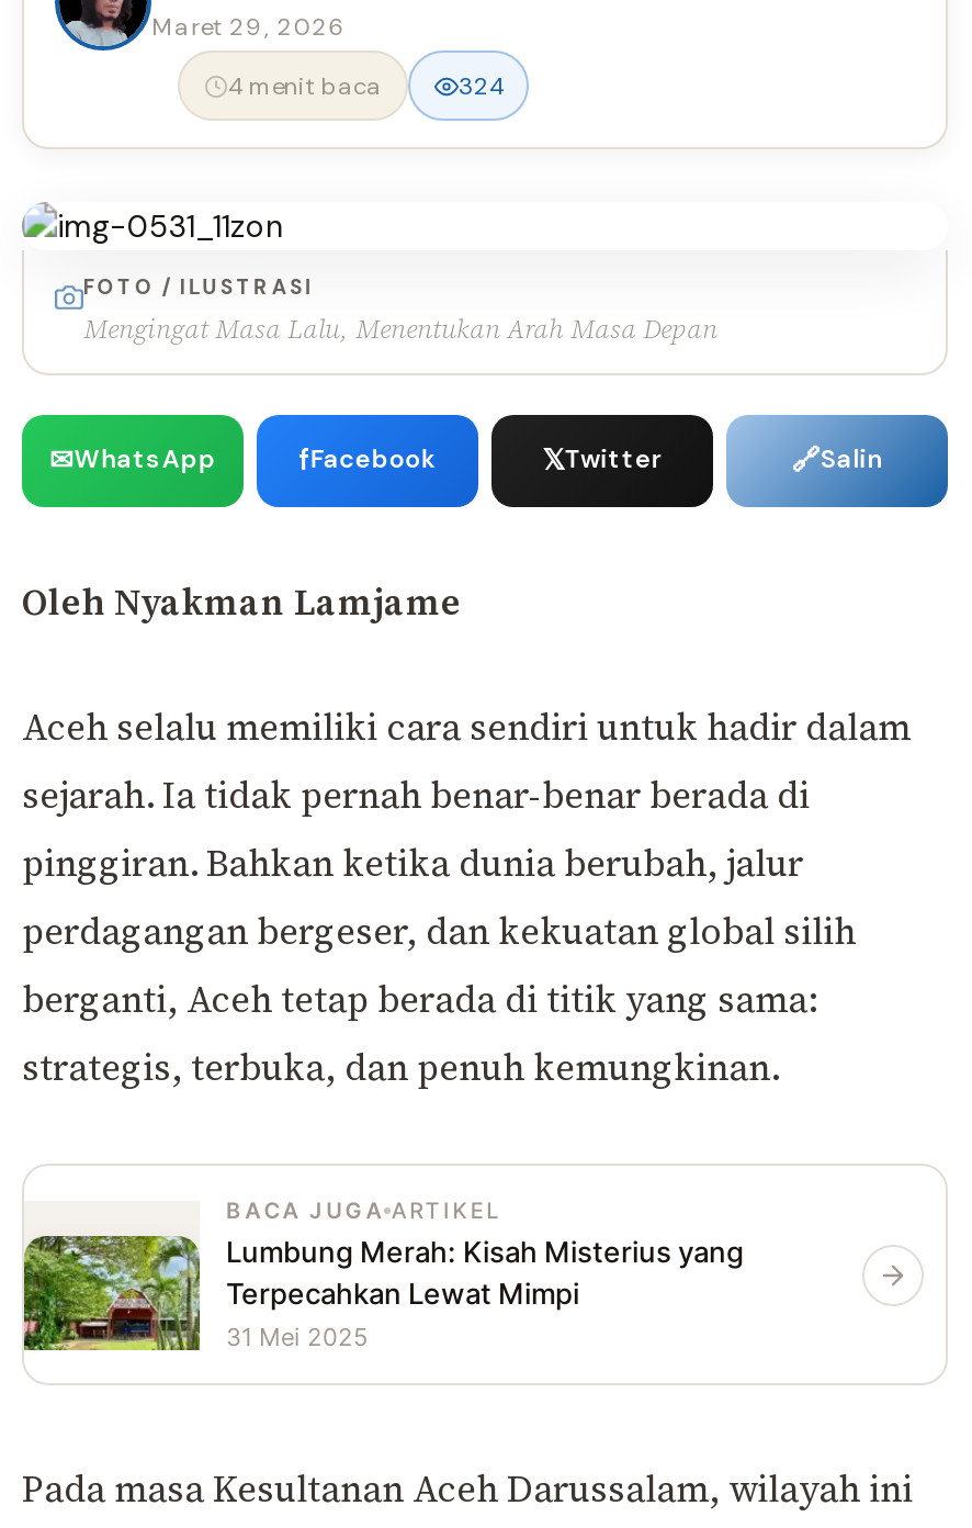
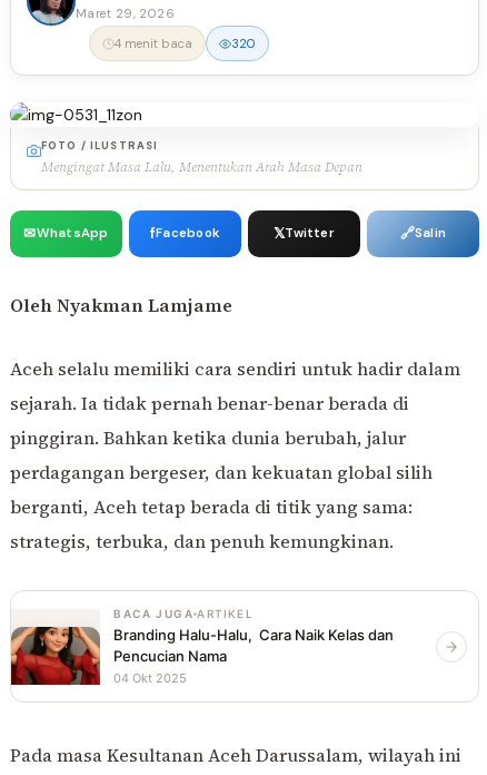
- 324
+ 320

- [image]
- Lumbung Merah: Kisah Misterius yang
- Terpecahkan Lewat Mimpi
- 31 Mei 2025
+ [image]
+ Branding Halu-Halu, Cara Naik Kelas dan
+ Pencucian Nama
+ 04 Okt 2025
